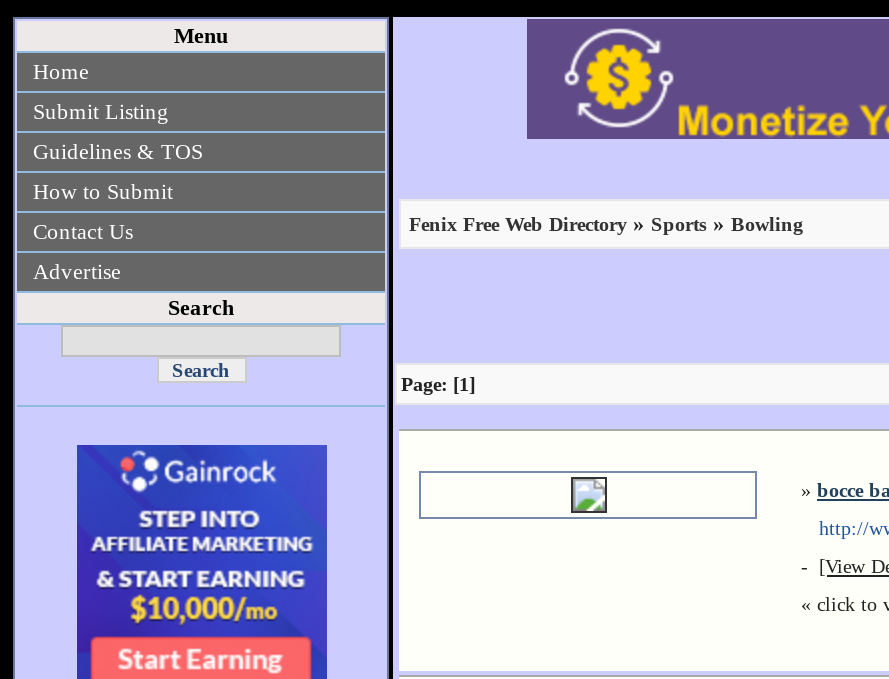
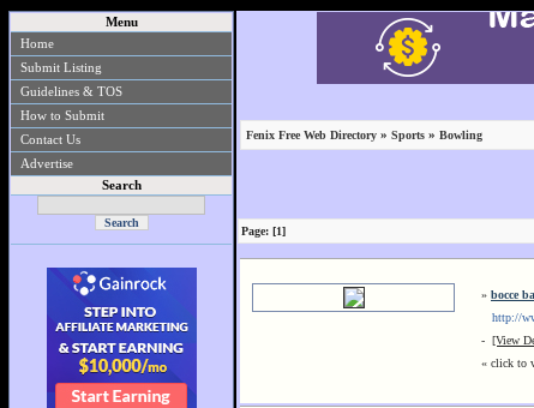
- [image]
+ [image]
